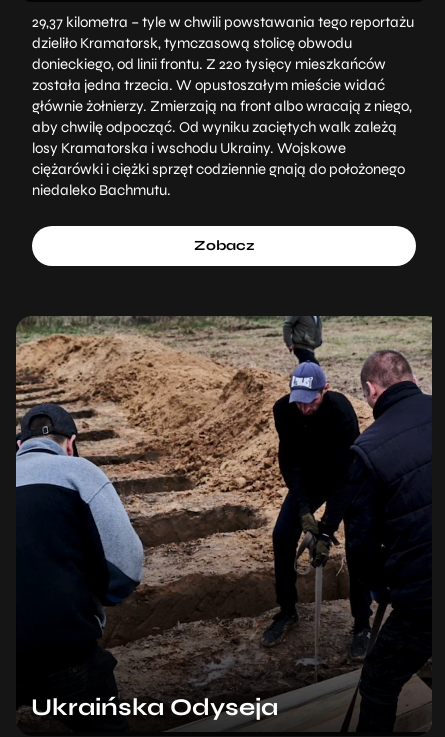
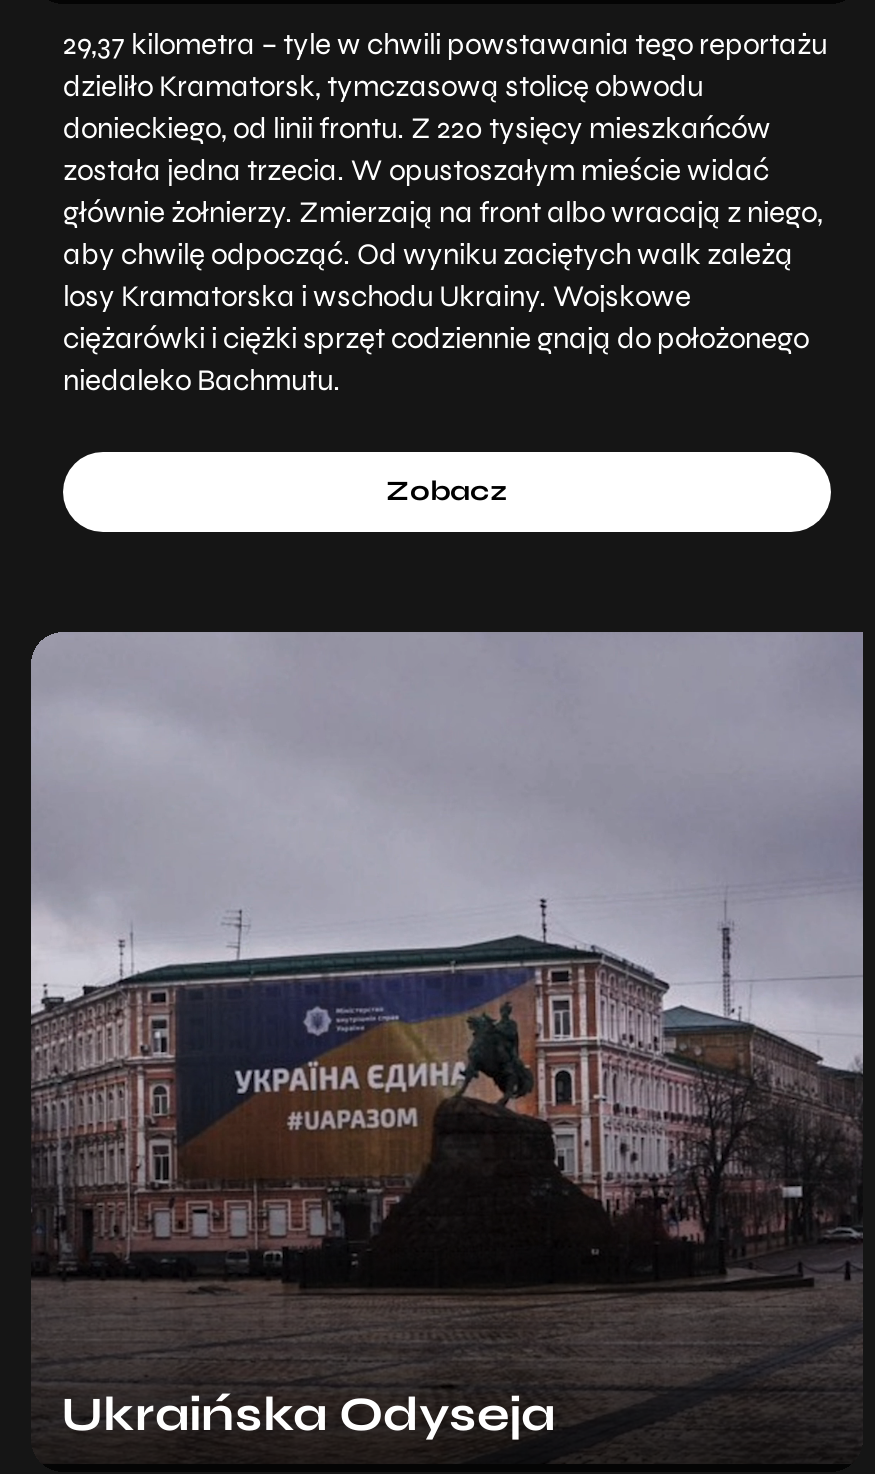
- [image]
+ [image]
